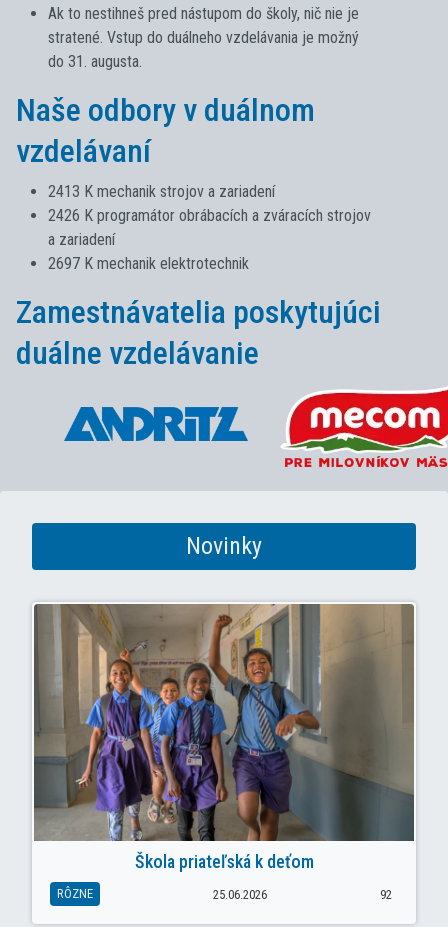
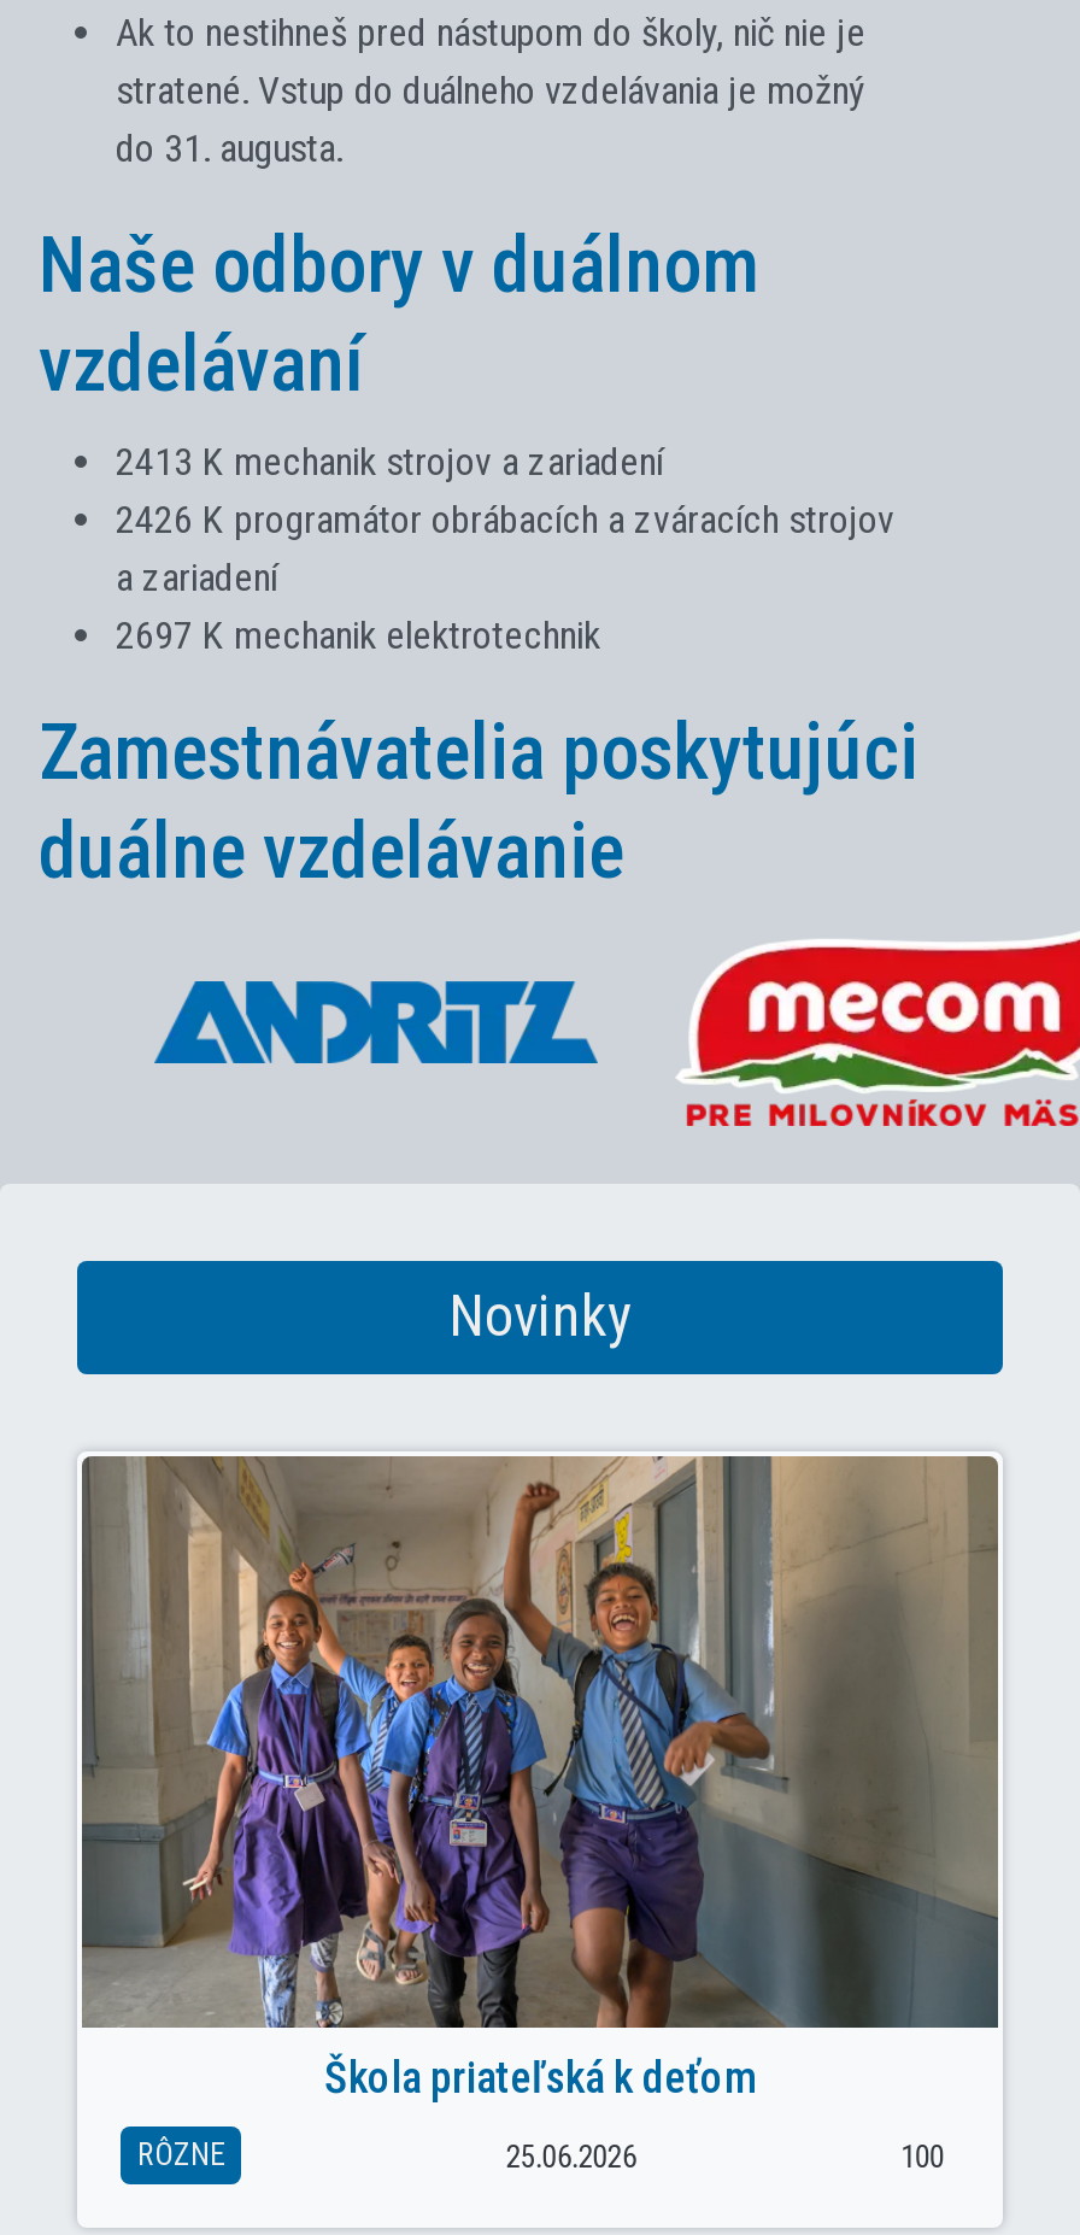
- 92
+ 100
